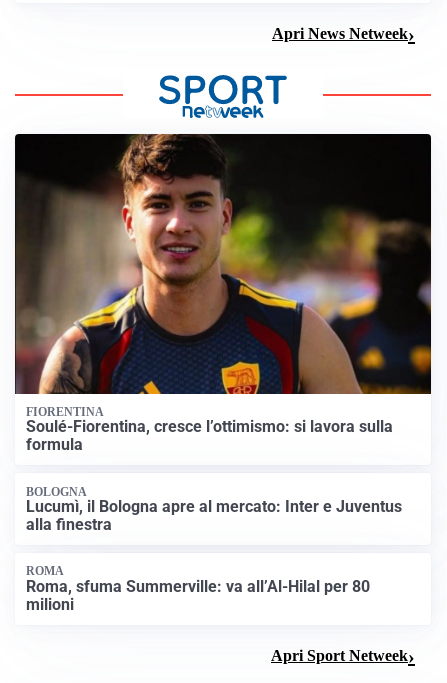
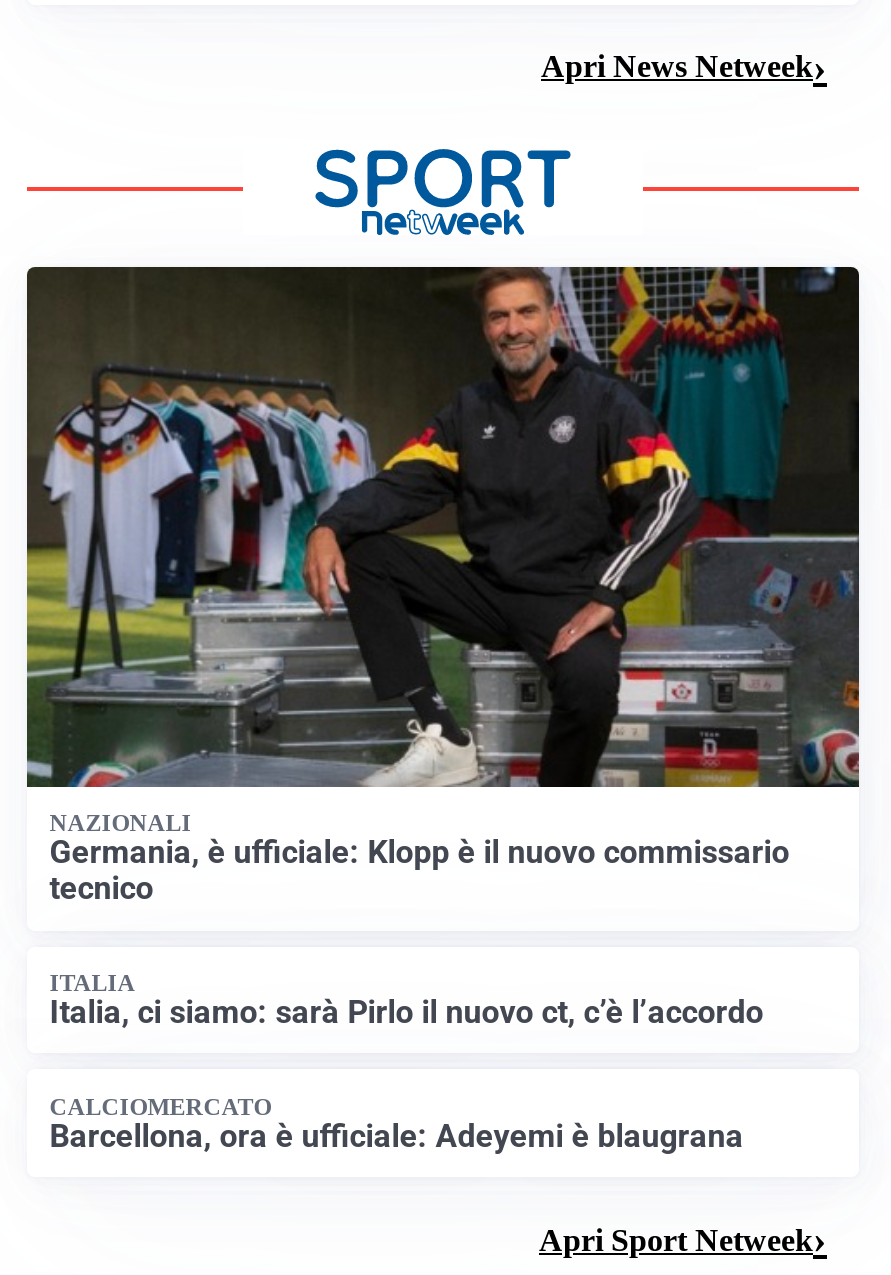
- [image]
- FIORENTINA
- Soulé-Fiorentina, cresce l’ottimismo: si lavora sulla
- formula
+ [image]
+ NAZIONALI
+ Germania, è ufficiale: Klopp è il nuovo commissario
+ tecnico

- BOLOGNA
- Lucumì, il Bologna apre al mercato: Inter e Juventus
- alla finestra
+ ITALIA
+ Italia, ci siamo: sarà Pirlo il nuovo ct, c’è l’accordo

- ROMA
- Roma, sfuma Summerville: va all’Al-Hilal per 80
- milioni
+ CALCIOMERCATO
+ Barcellona, ora è ufficiale: Adeyemi è blaugrana
